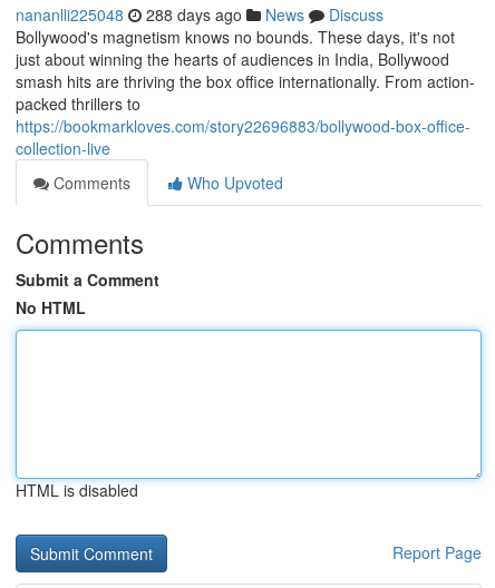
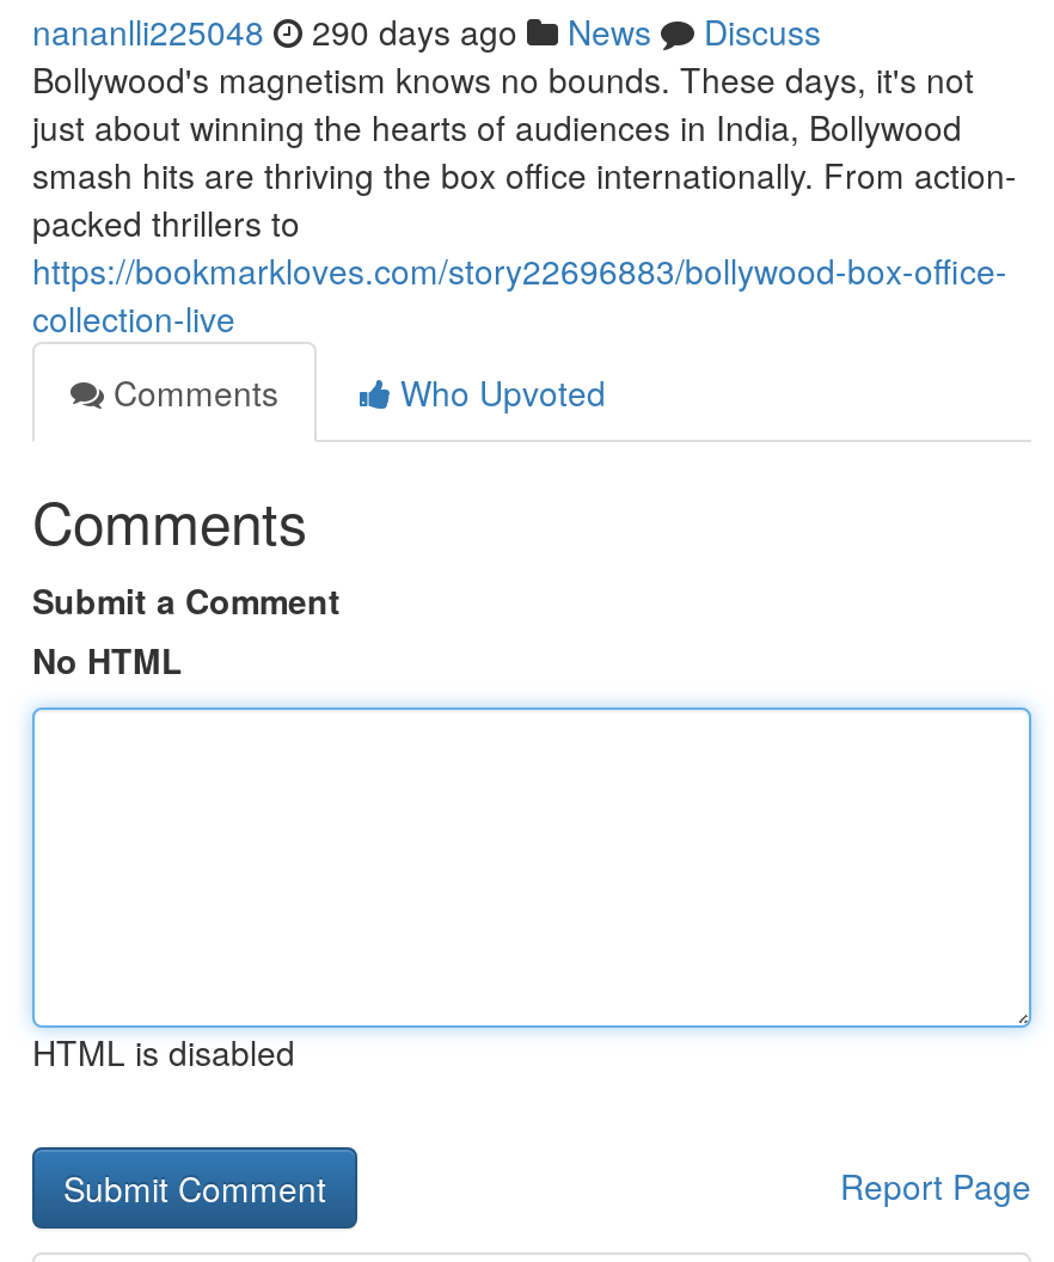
- nananlli225048 288 days ago News Discuss
+ nananlli225048 290 days ago News Discuss
